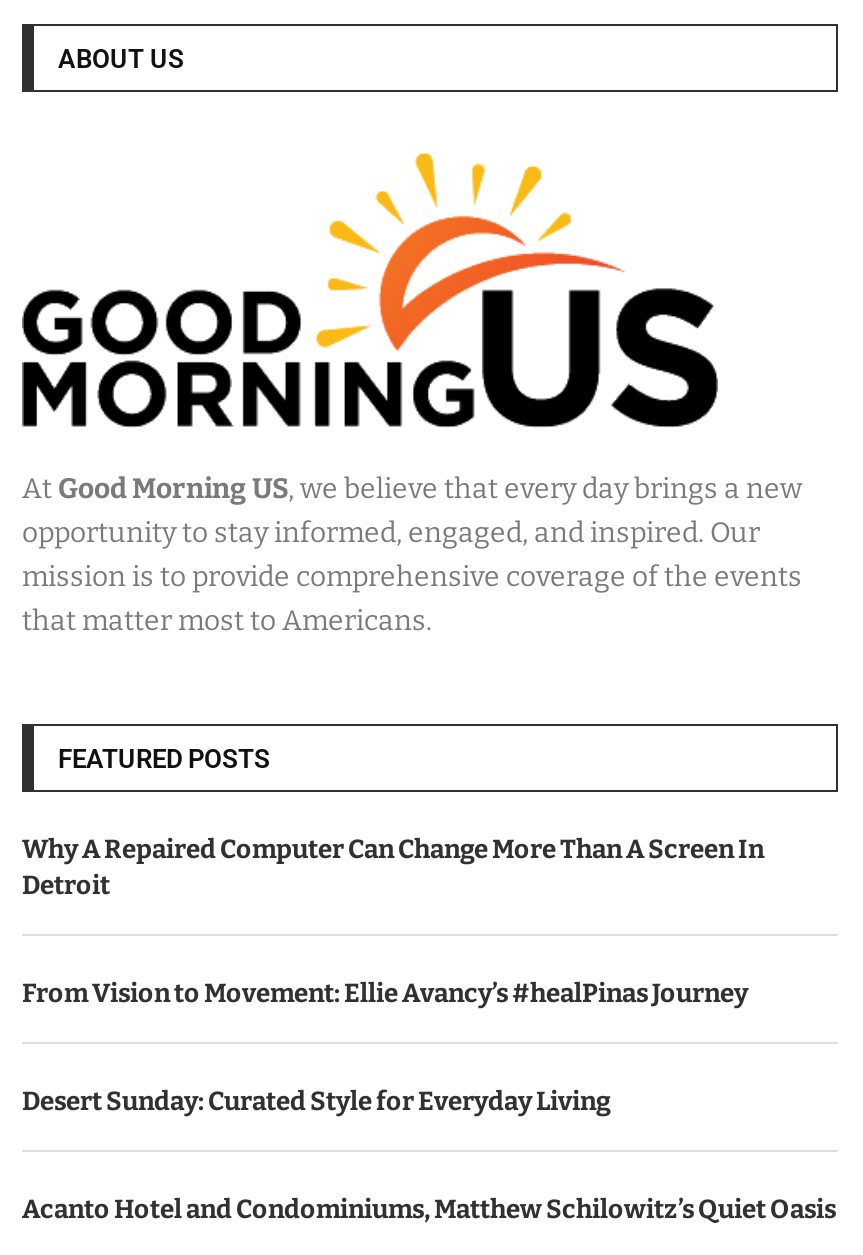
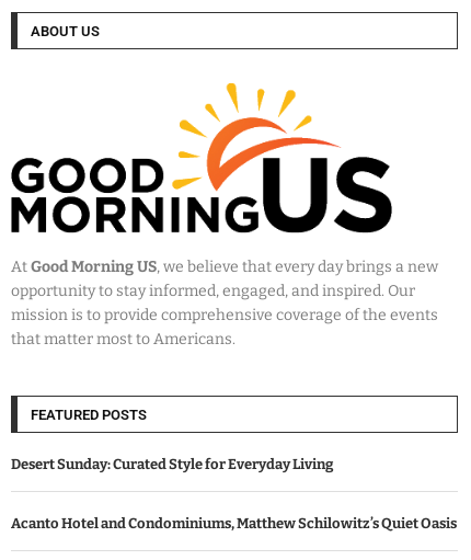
- Why A Repaired Computer Can Change More Than A Screen In
- Detroit

- From Vision to Movement: Ellie Avancy’s #healPinas Journey
